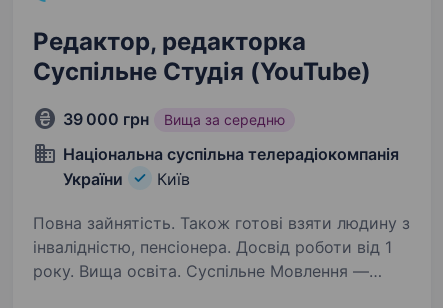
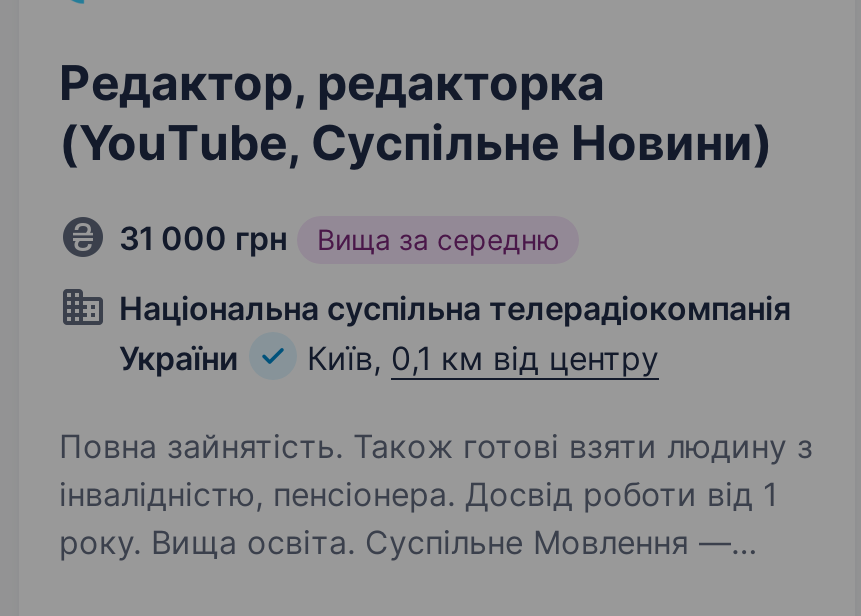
- Суспільне Студія (YouTube)
+ (YouТube, Cуспільне Новини)

- 39 000 грн Вища за середню
+ 31 000 грн Вища за середню

- Київ
+ Київ, 0,1 км від центру
